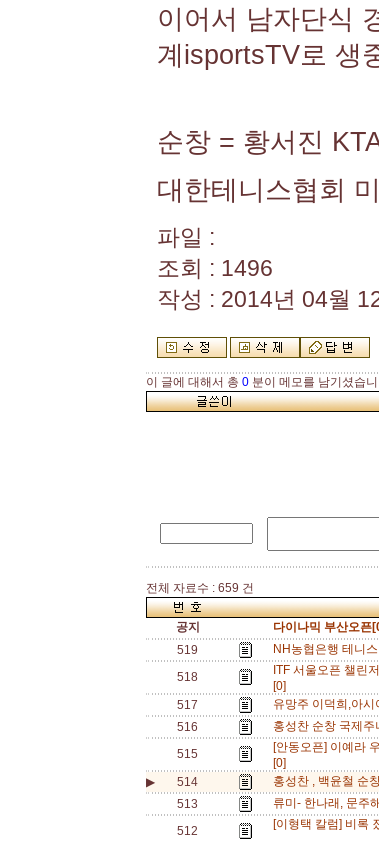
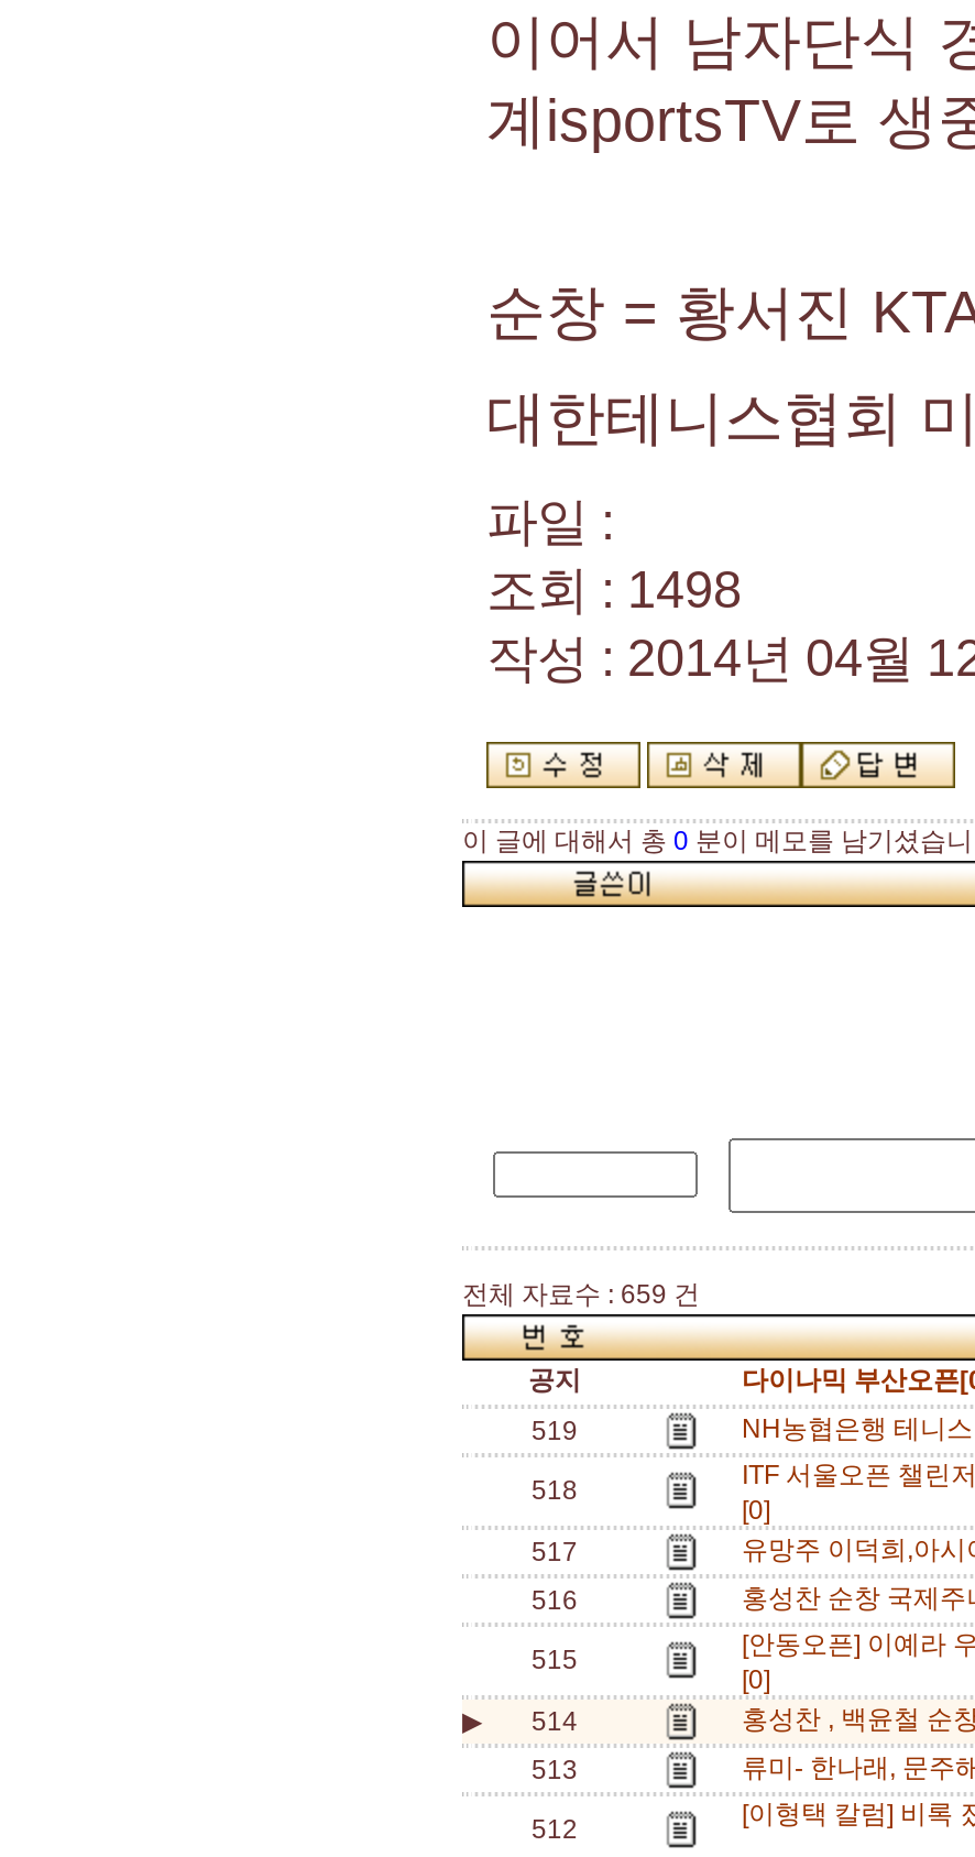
- 조회 : 1496
+ 조회 : 1498
